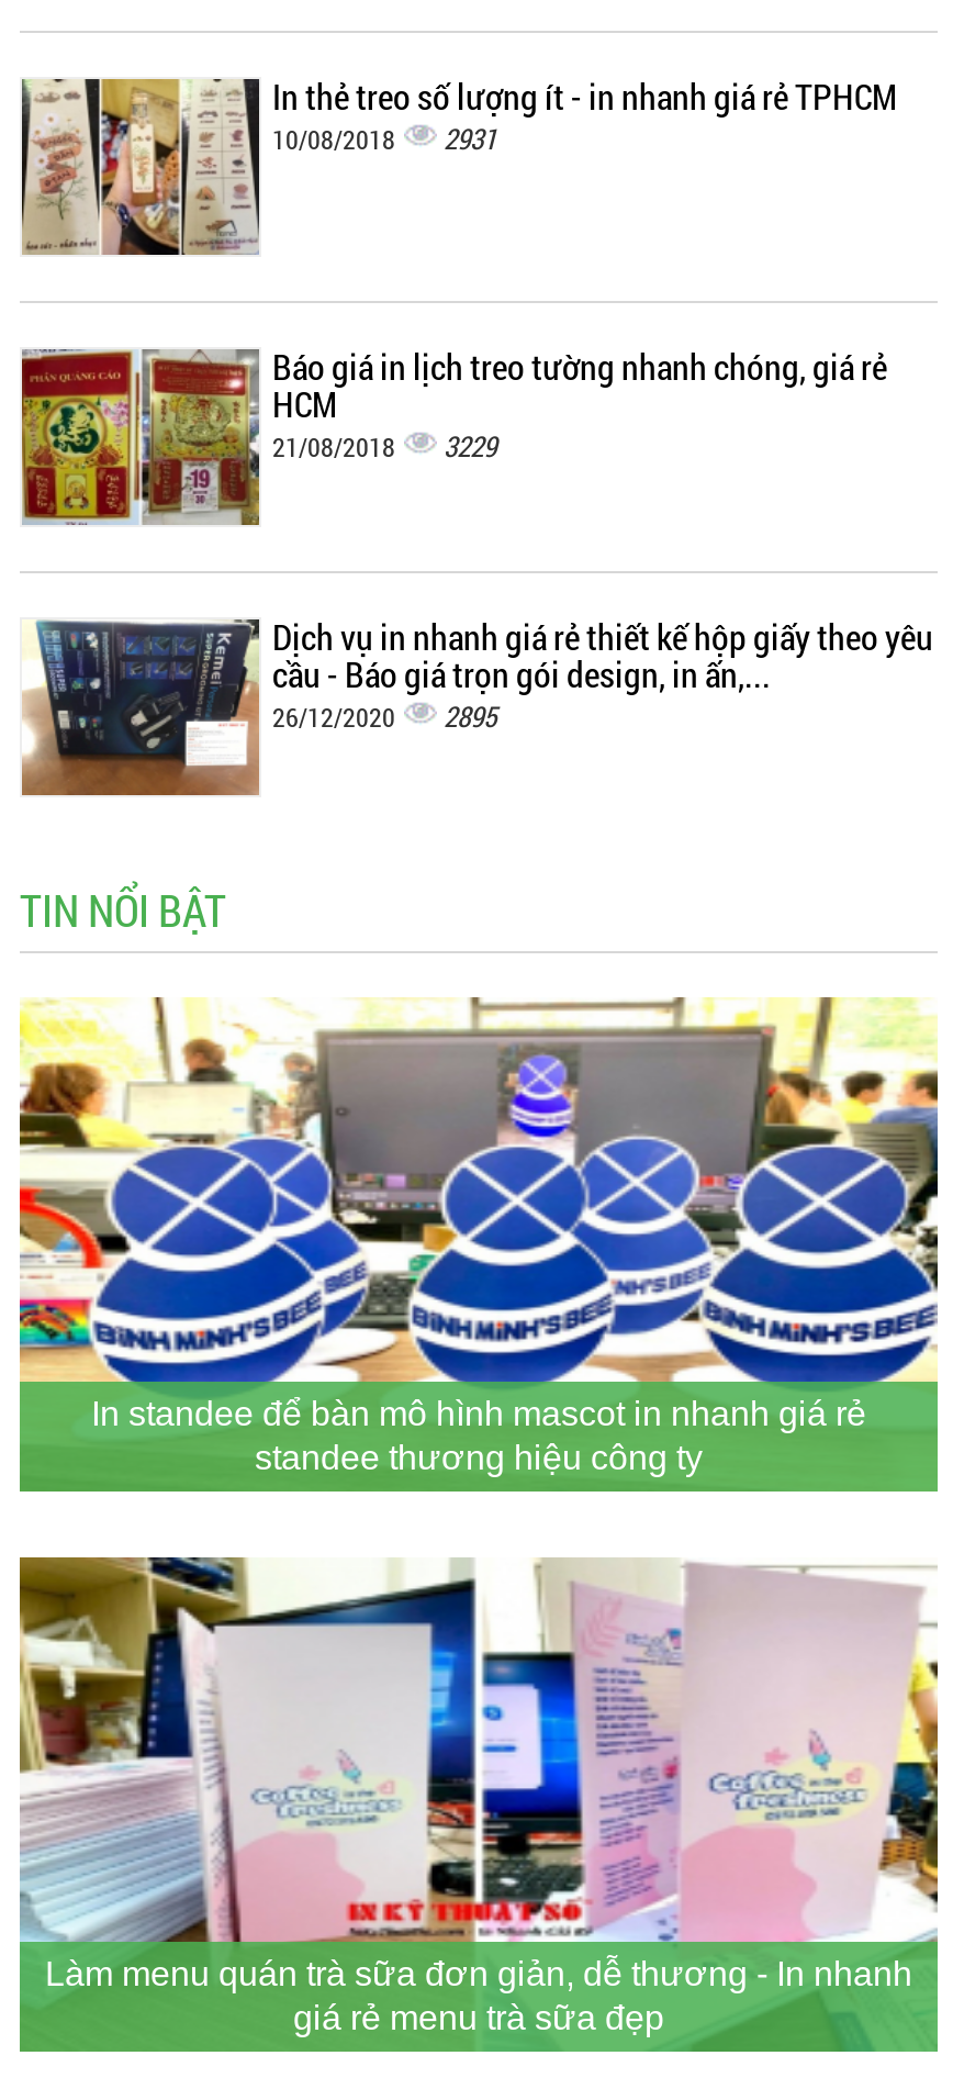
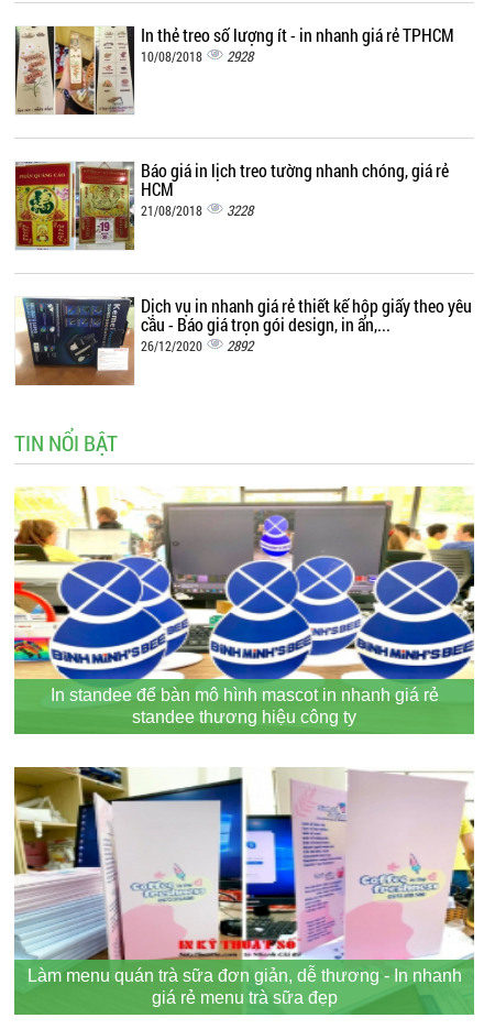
- 10/08/2018 2931
+ 10/08/2018 2928

- 21/08/2018 3229
+ 21/08/2018 3228

- 26/12/2020 2895
+ 26/12/2020 2892
